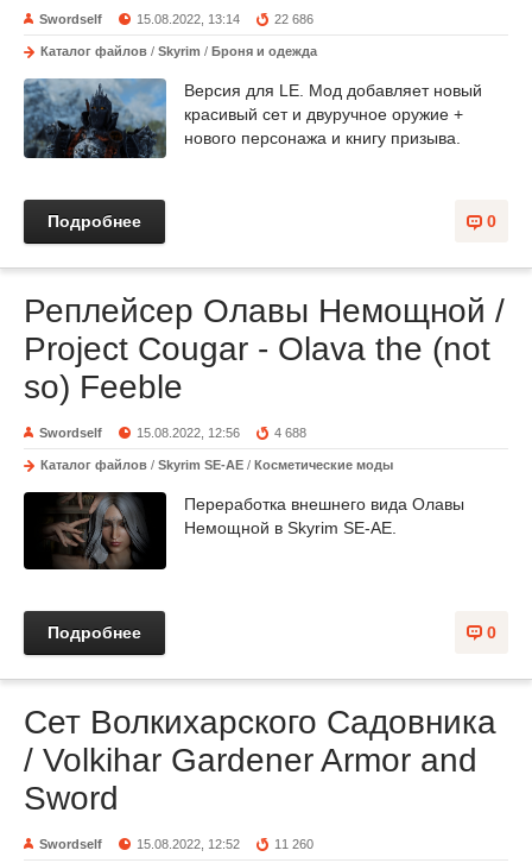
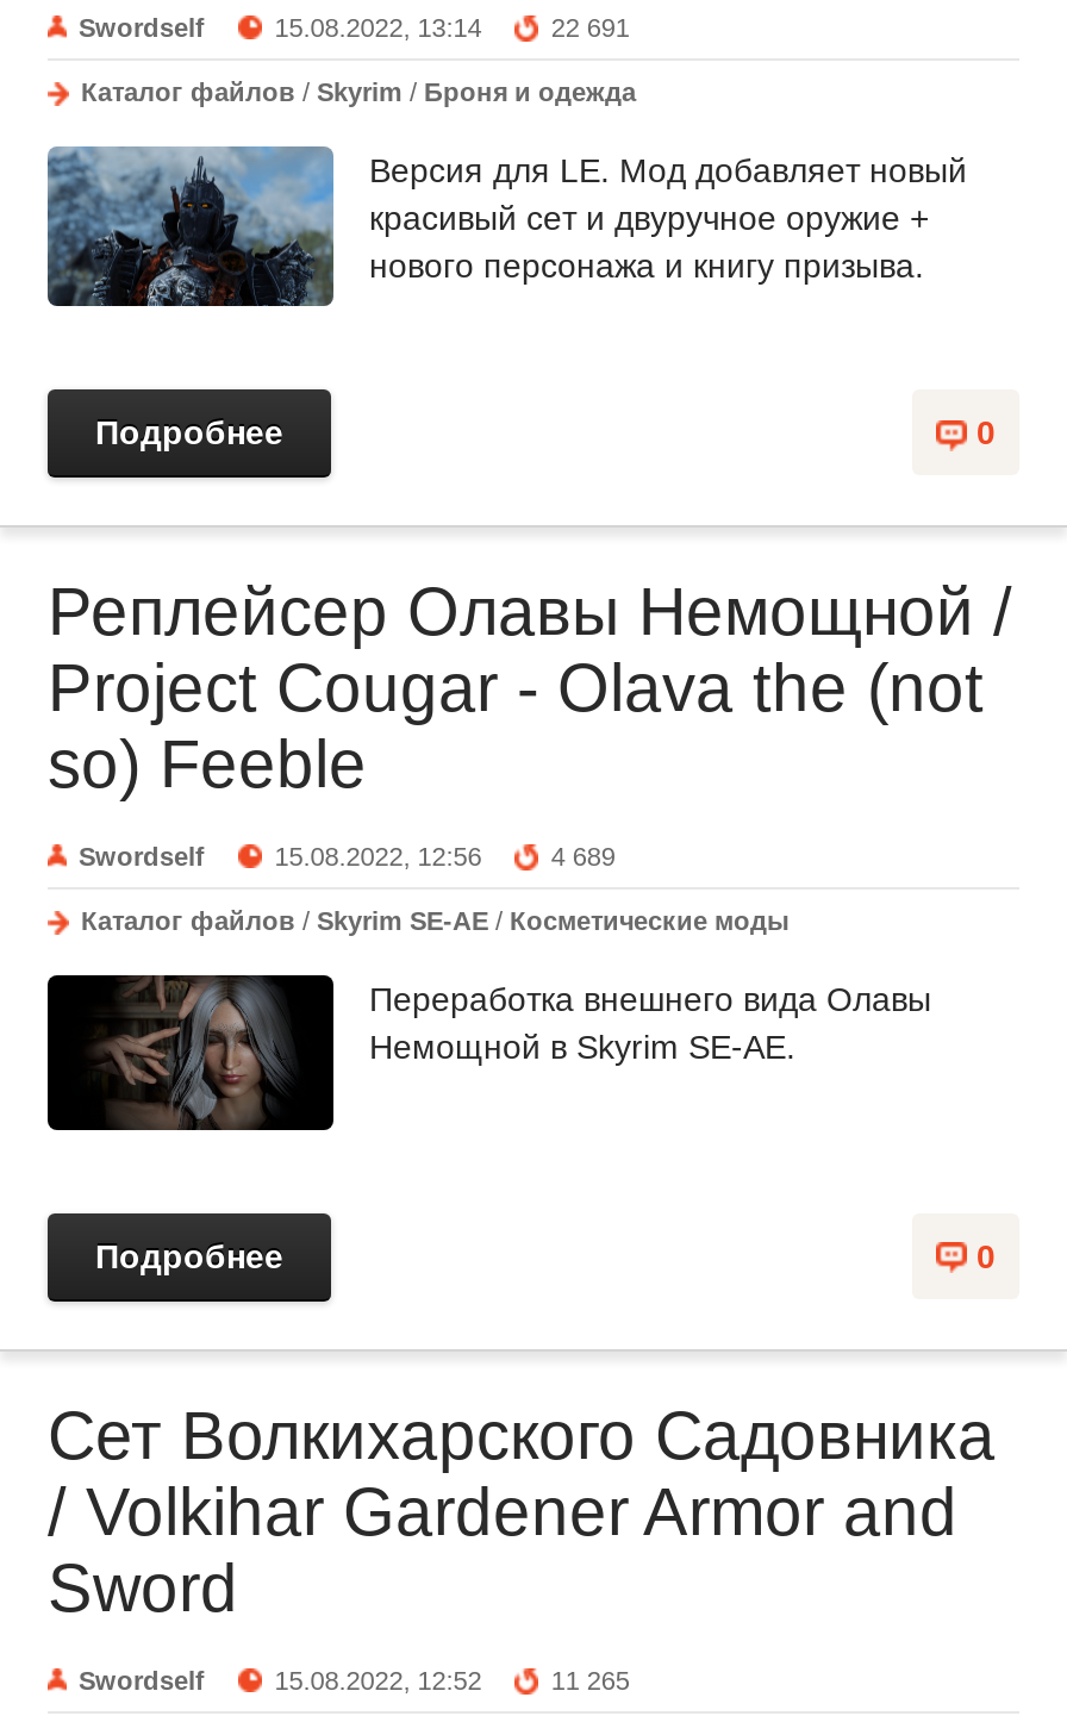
- 22 686
+ 22 691

- 4 688
+ 4 689

- 11 260
+ 11 265
